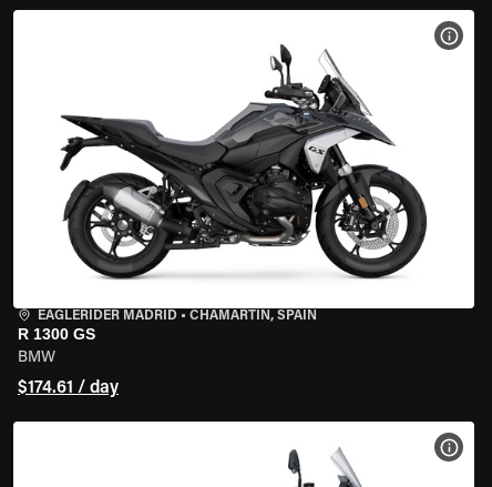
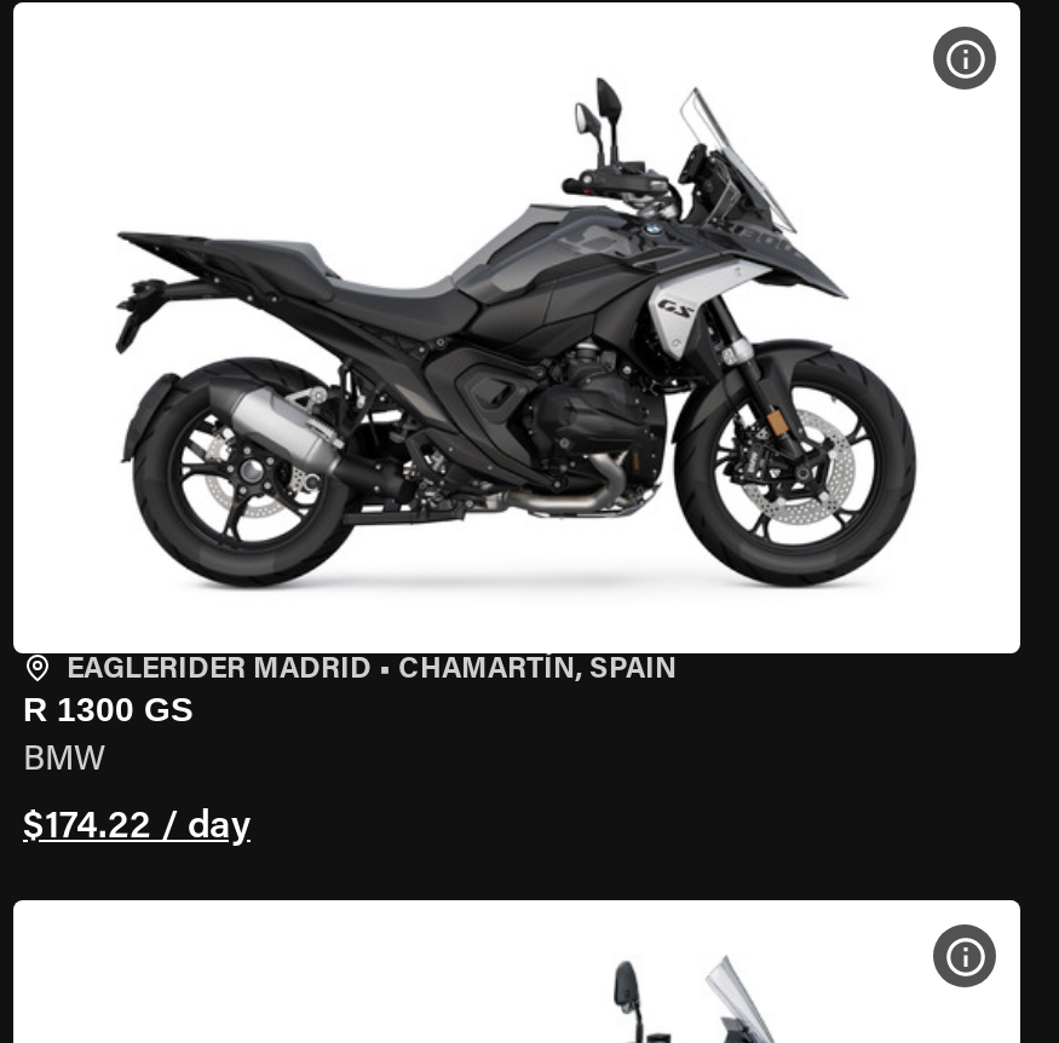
- $174.61 / day
+ $174.22 / day
